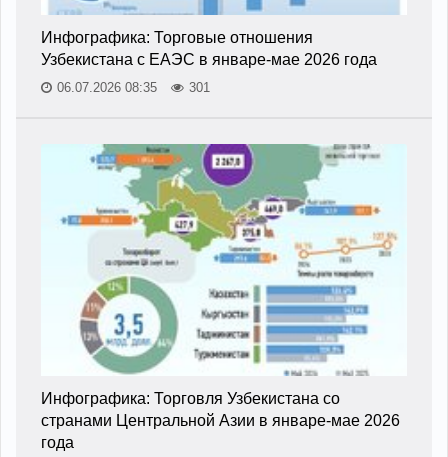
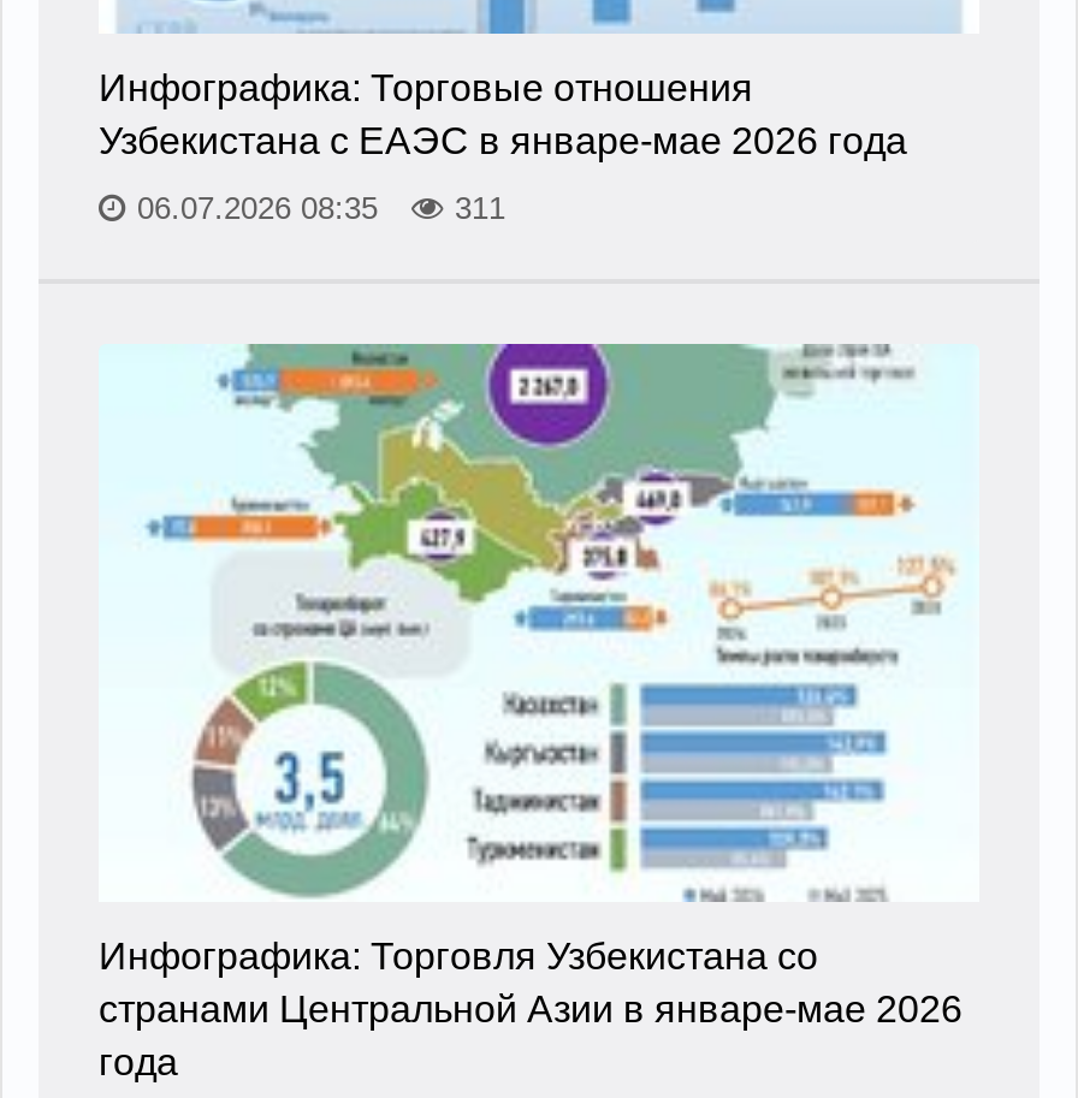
- 06.07.2026 08:35 301
+ 06.07.2026 08:35 311
